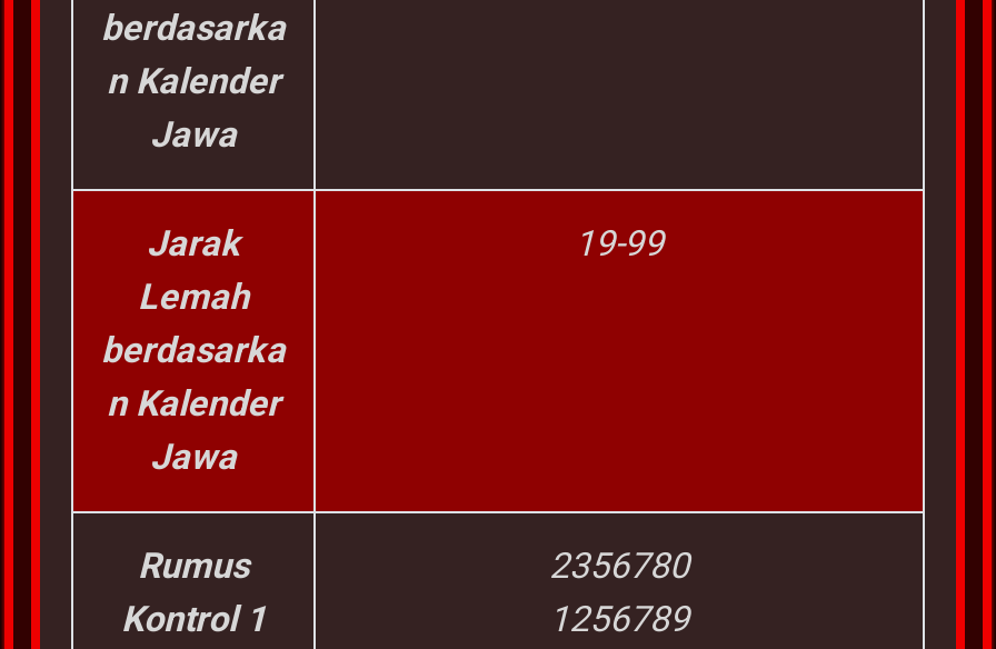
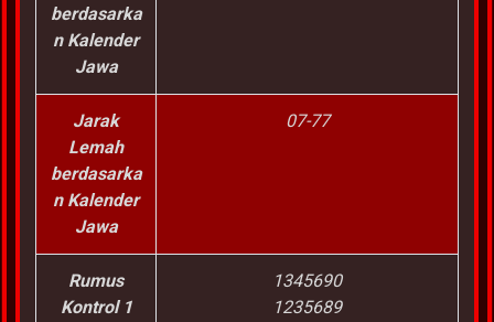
- 19-99
+ 07-77

- 2356780
+ 1345690

- 1256789
+ 1235689
